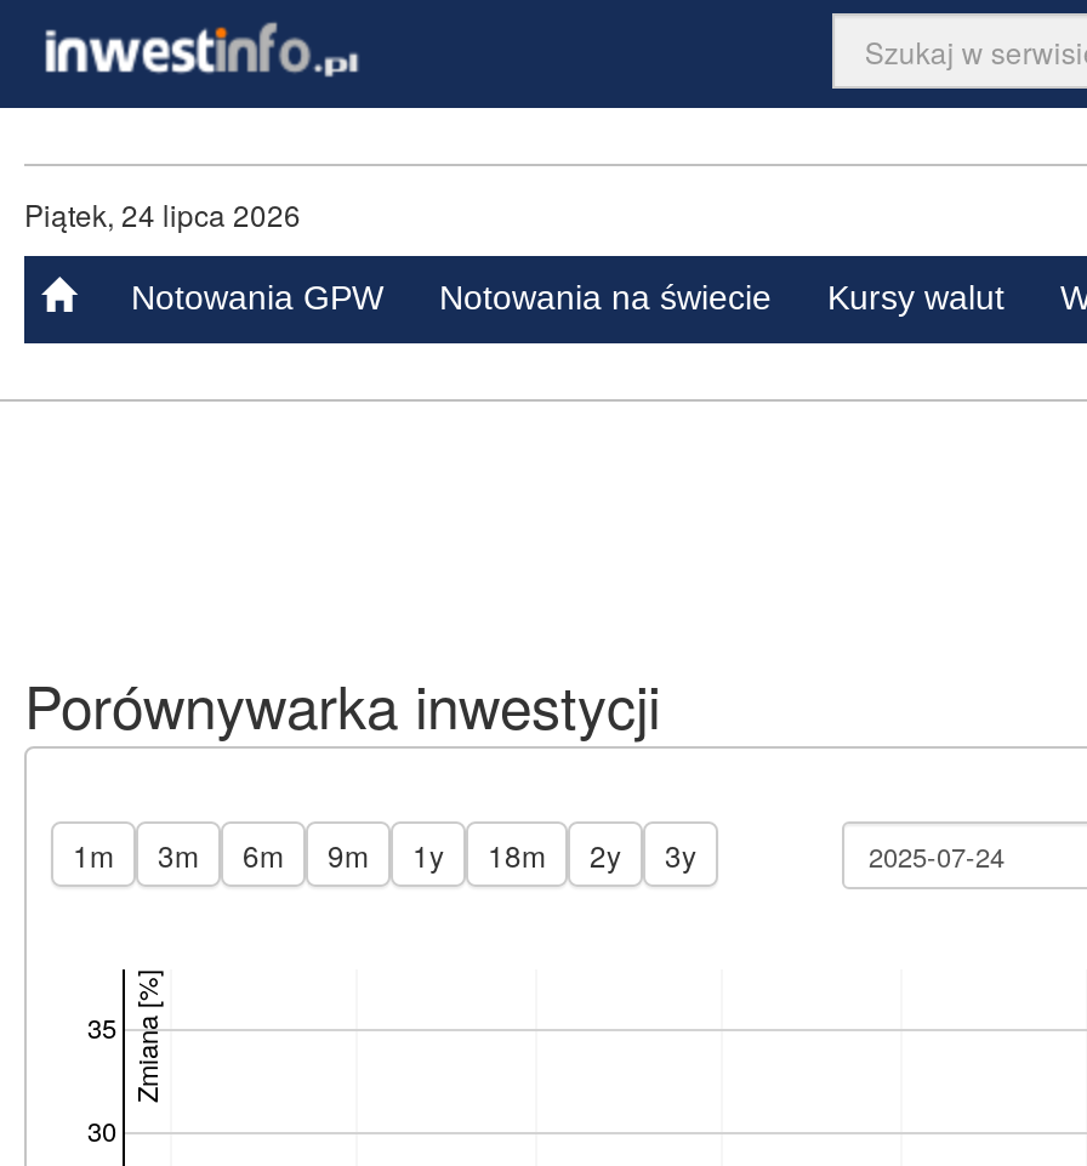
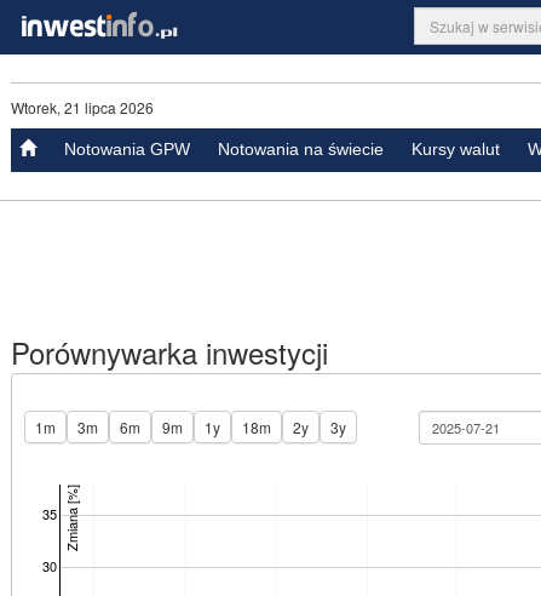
- Piątek, 24 lipca 2026
+ Wtorek, 21 lipca 2026
